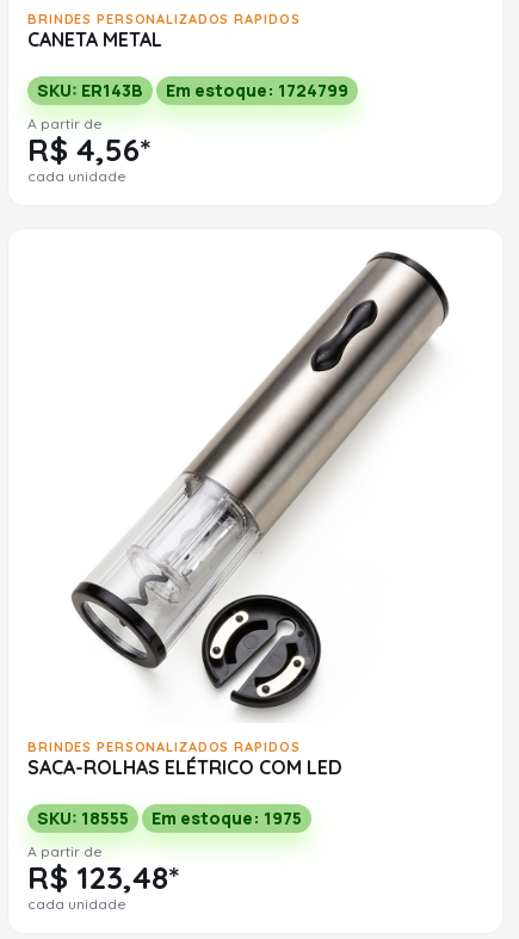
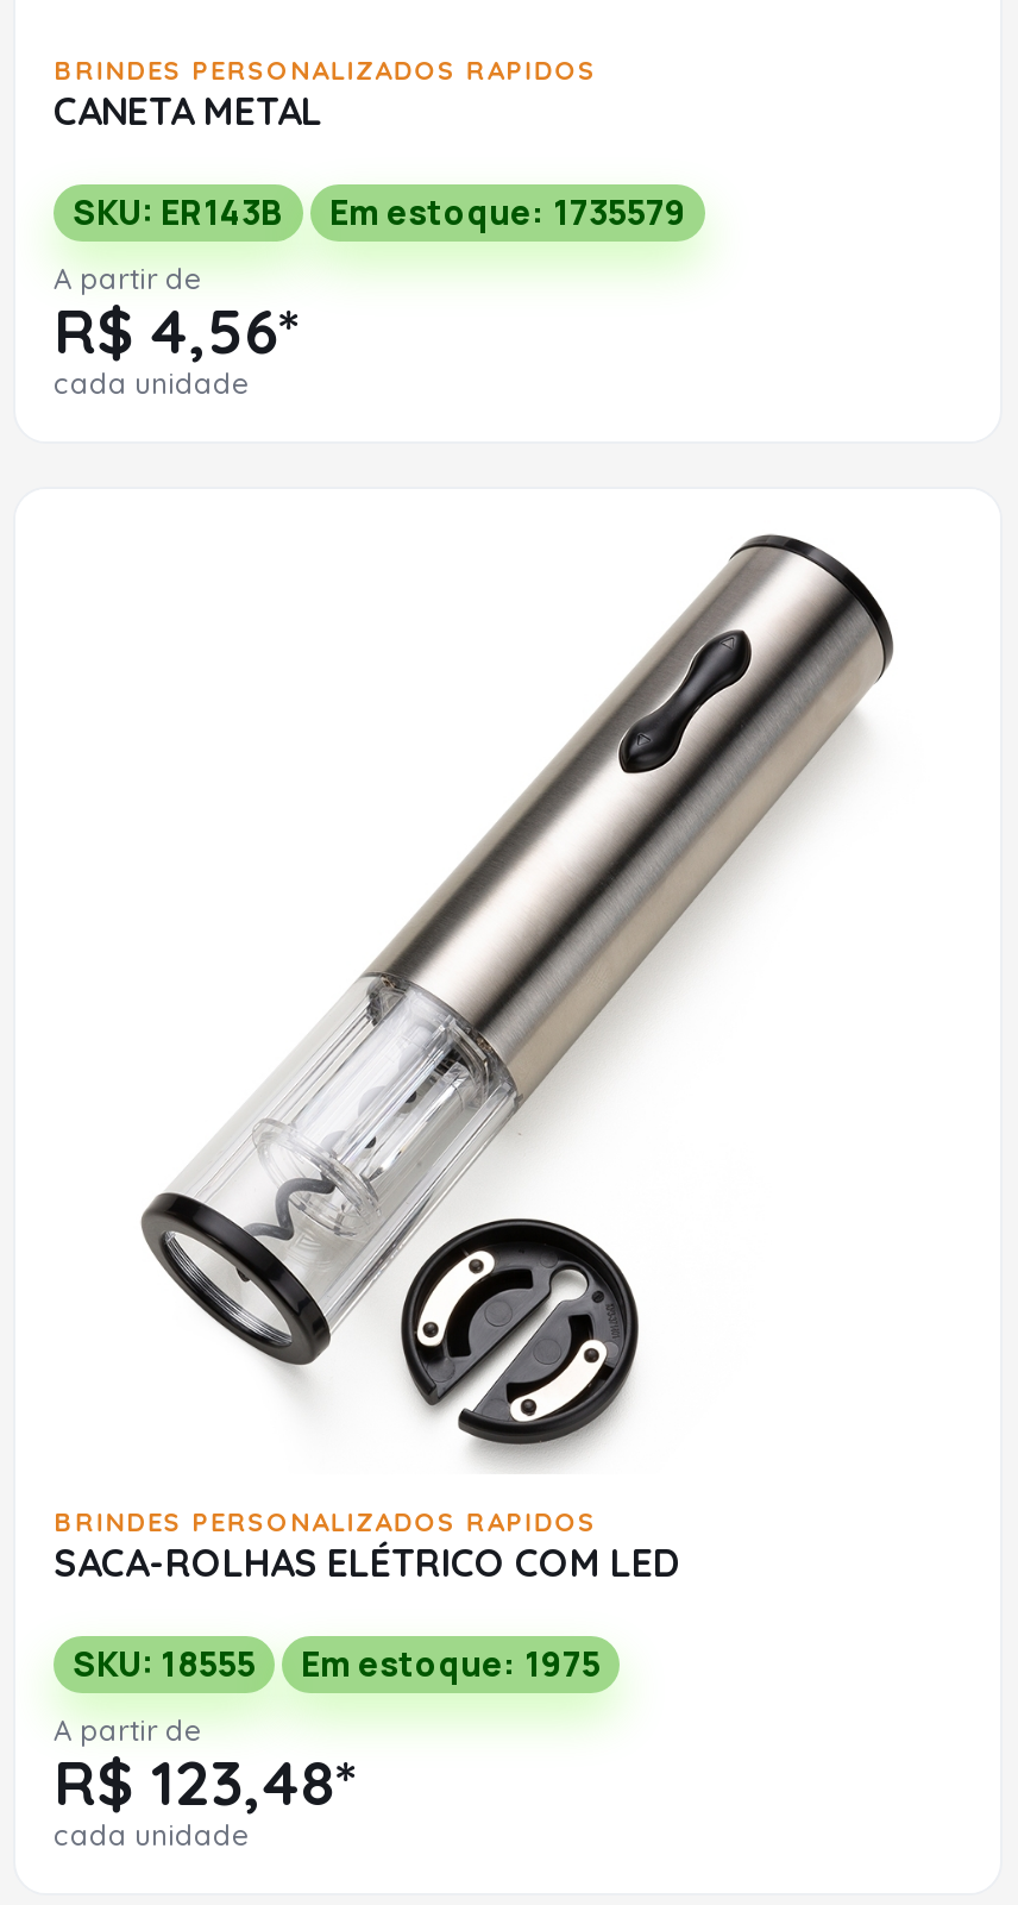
- SKU: ER143B Em estoque: 1724799
+ SKU: ER143B Em estoque: 1735579
